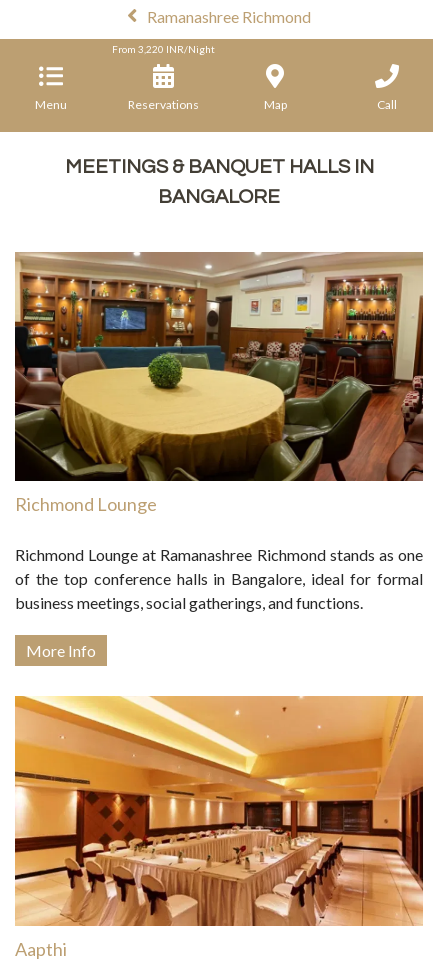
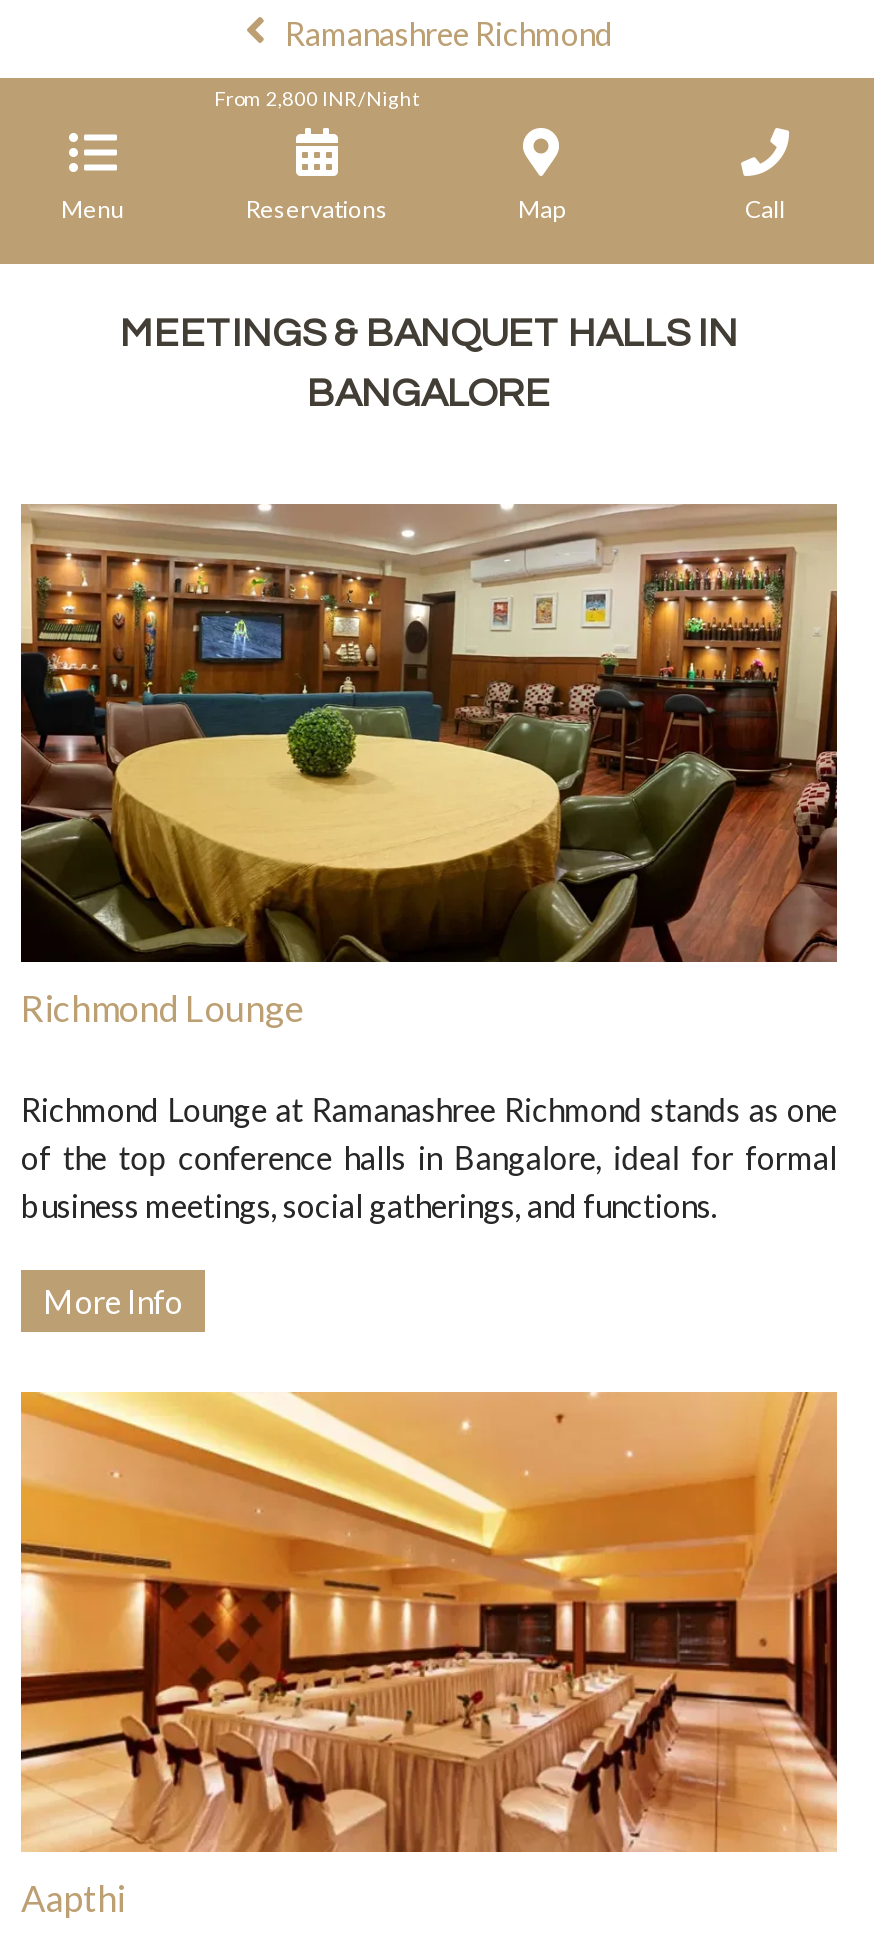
- From 3,220 INR/Night
+ From 2,800 INR/Night
